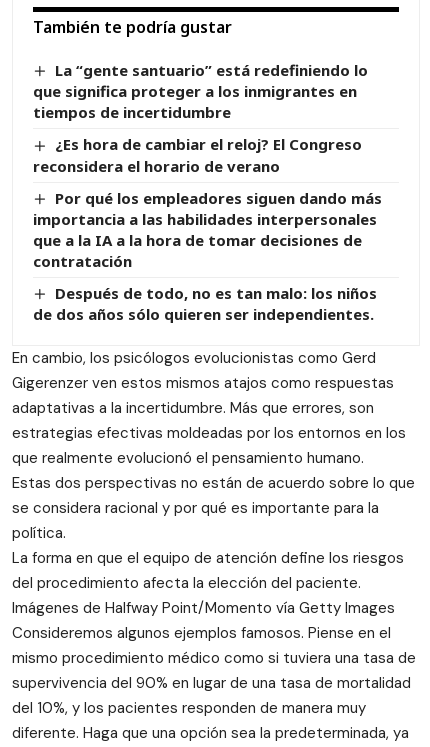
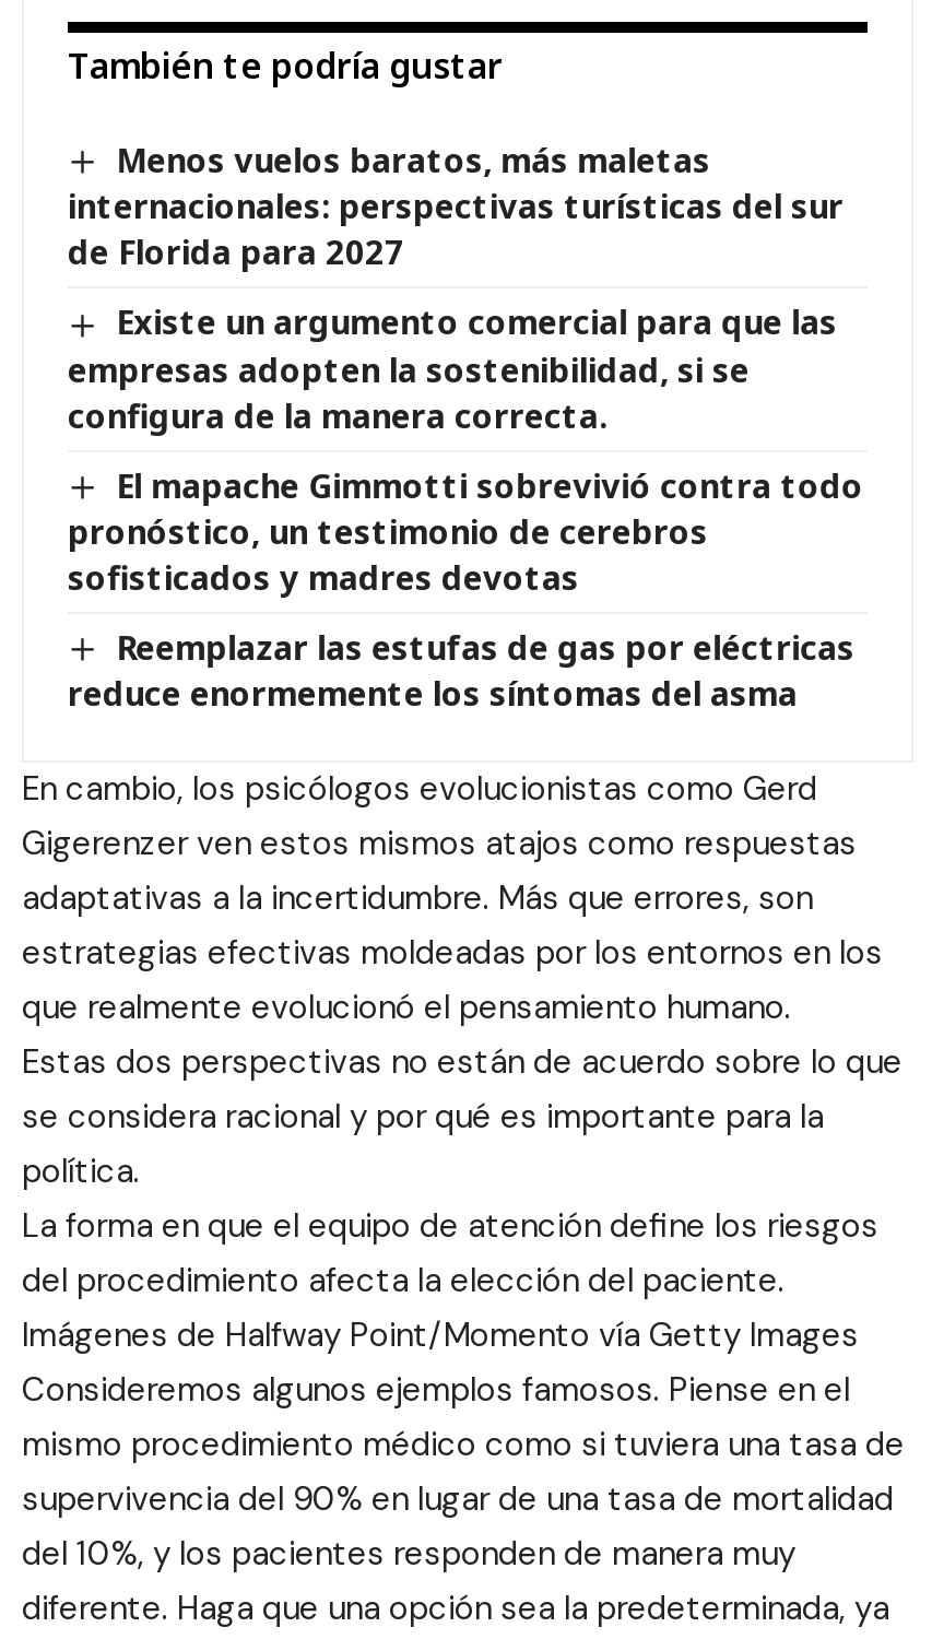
- La “gente santuario” está redefiniendo lo
- que significa proteger a los inmigrantes en
- tiempos de incertidumbre
+ Menos vuelos baratos, más maletas
+ internacionales: perspectivas turísticas del sur
+ de Florida para 2027

- ¿Es hora de cambiar el reloj? El Congreso
- reconsidera el horario de verano
+ Existe un argumento comercial para que las
+ empresas adopten la sostenibilidad, si se
+ configura de la manera correcta.

- Por qué los empleadores siguen dando más
- importancia a las habilidades interpersonales
- que a la IA a la hora de tomar decisiones de
- contratación
+ El mapache Gimmotti sobrevivió contra todo
+ pronóstico, un testimonio de cerebros
+ sofisticados y madres devotas

- Después de todo, no es tan malo: los niños
- de dos años sólo quieren ser independientes.
+ Reemplazar las estufas de gas por eléctricas
+ reduce enormemente los síntomas del asma
